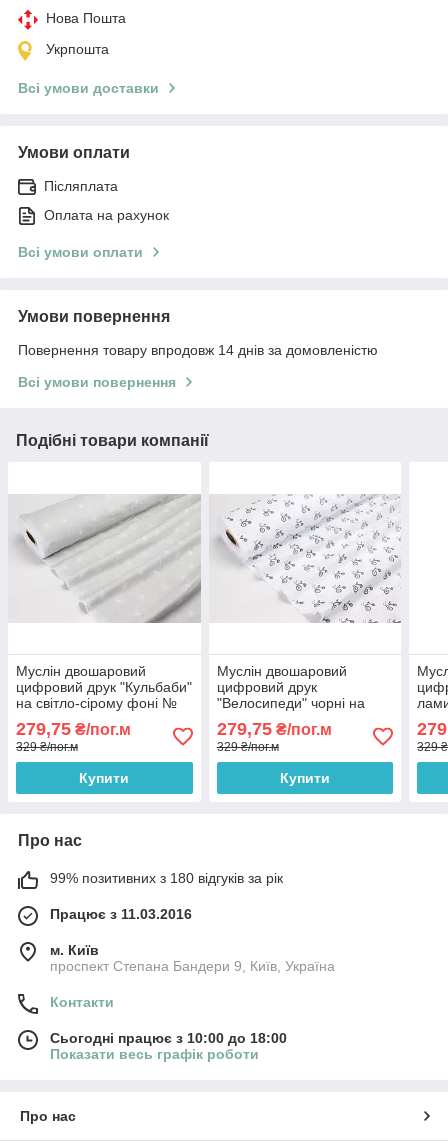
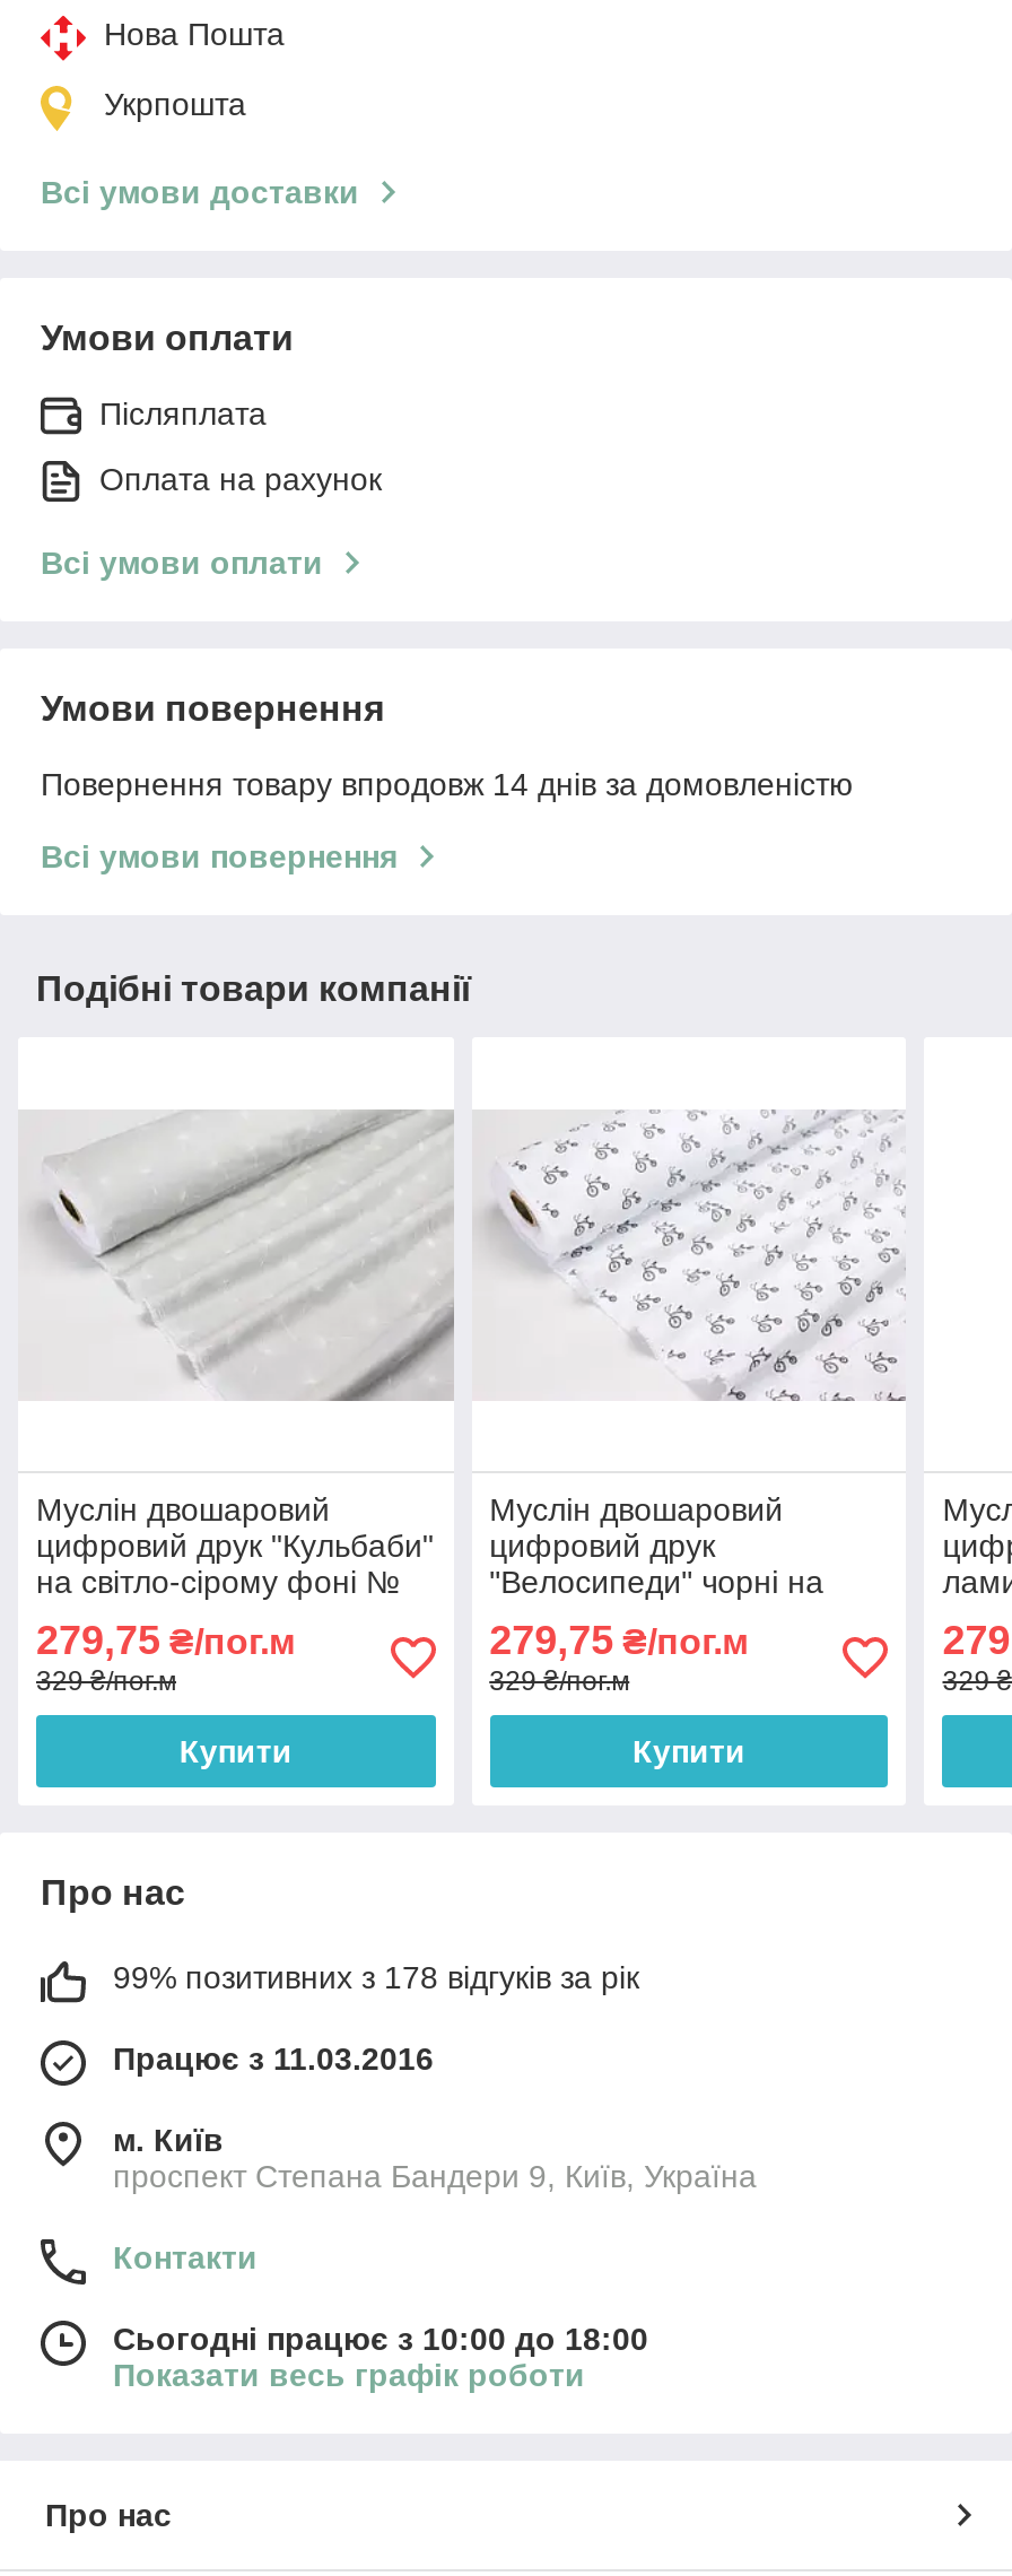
- 99% позитивних з 180 відгуків за рік
+ 99% позитивних з 178 відгуків за рік
